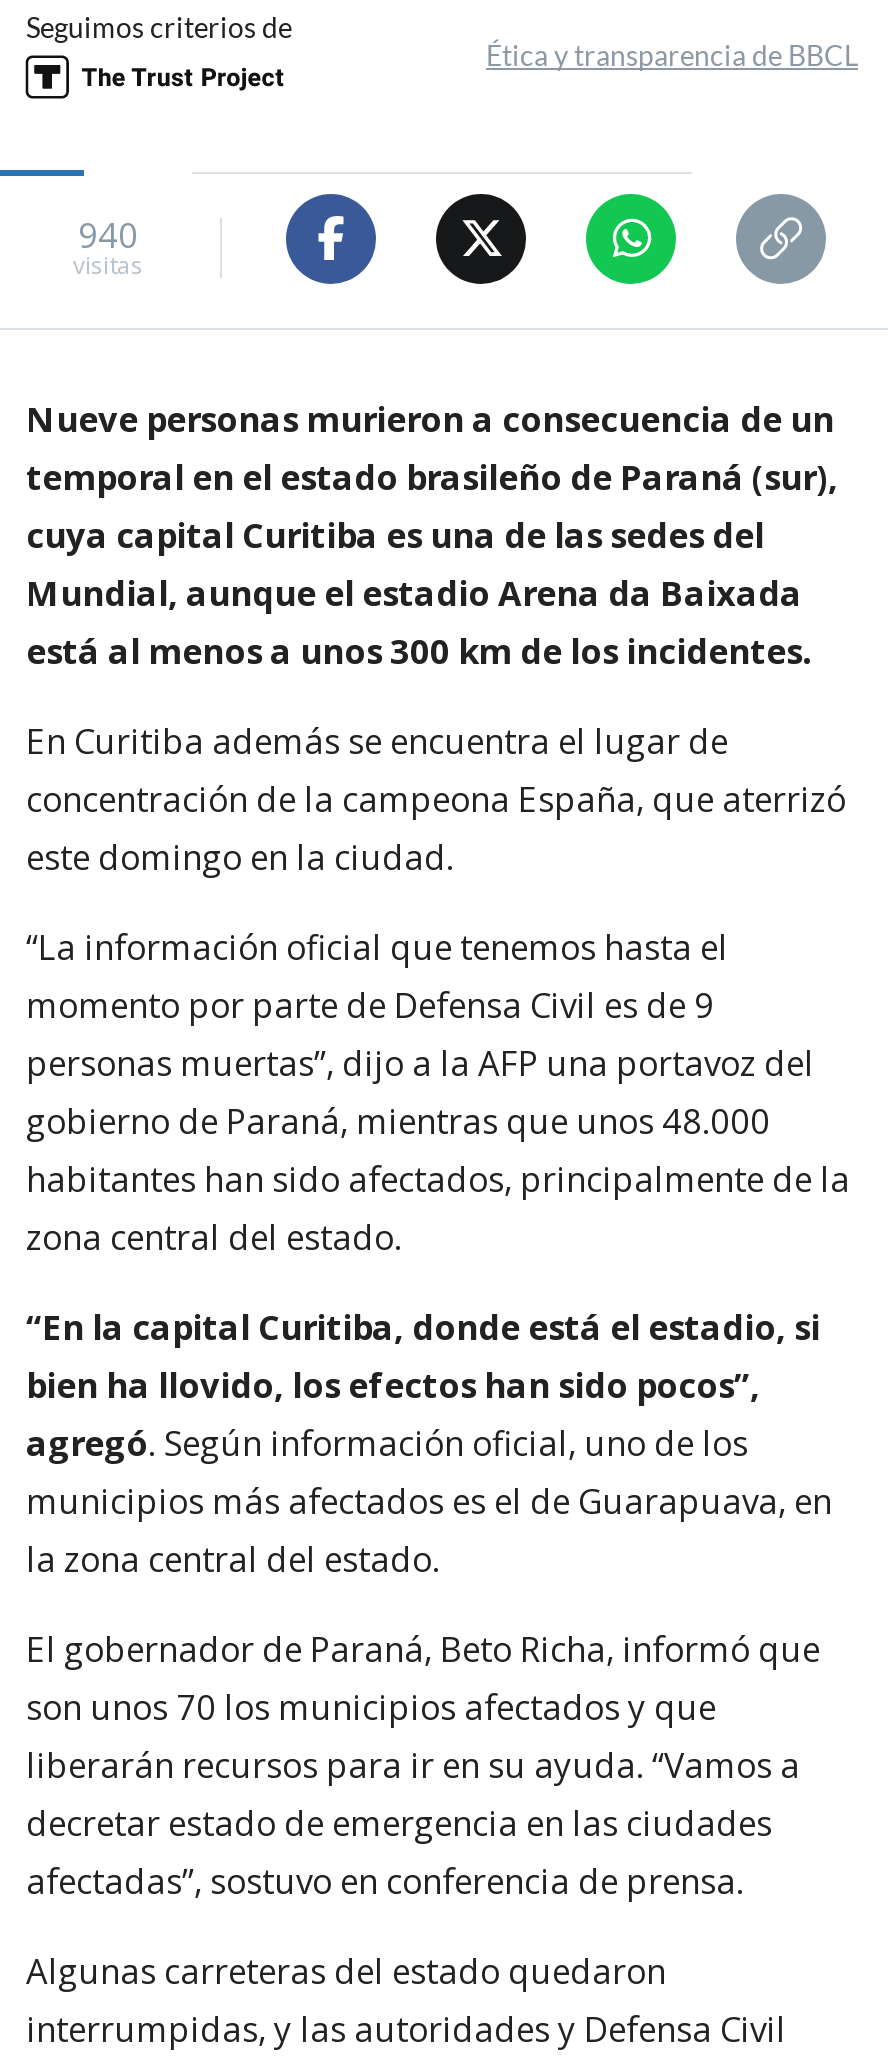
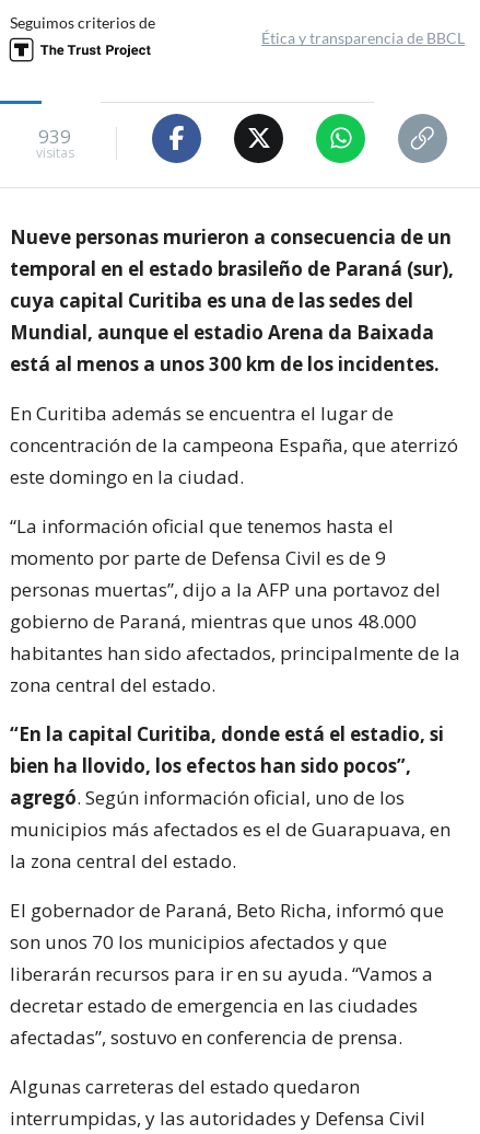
- 940
+ 939
